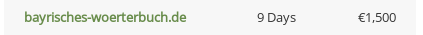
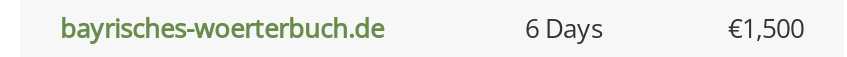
- 9 Days
+ 6 Days
